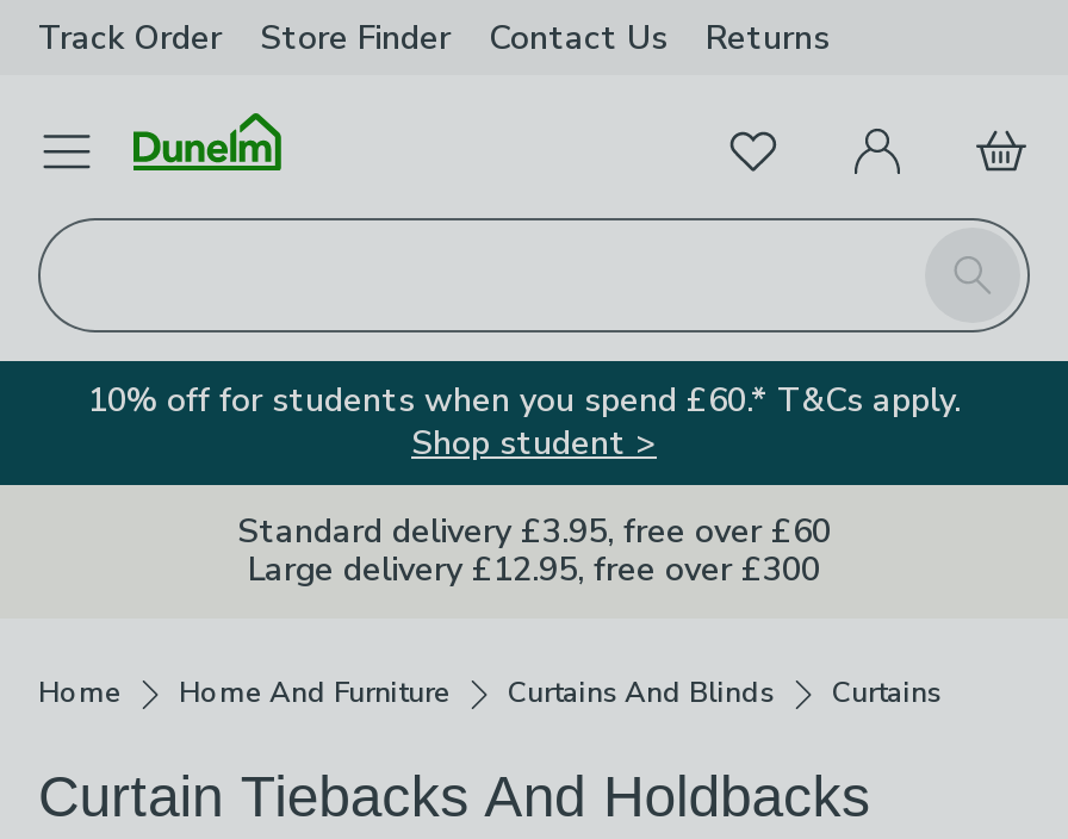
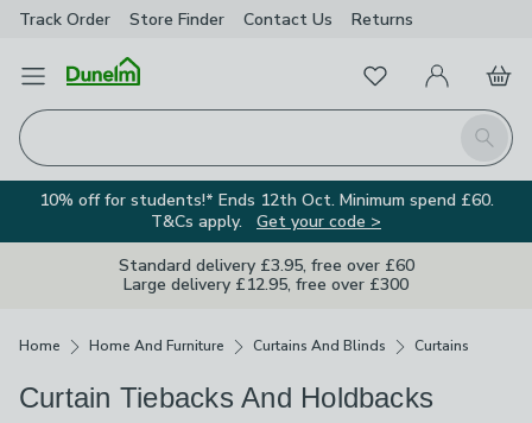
- 10% off for students when you spend £60.* T&Cs apply.
- Shop student >
+ 10% off for students!* Ends 12th Oct. Minimum spend £60.
+ T&Cs apply. Get your code >
